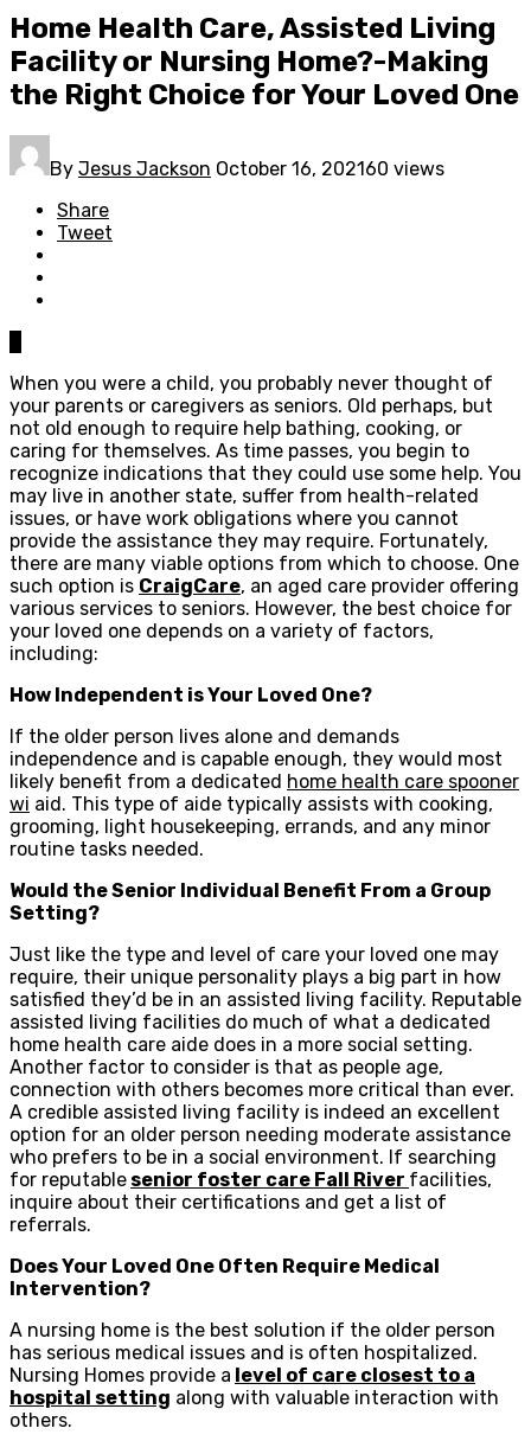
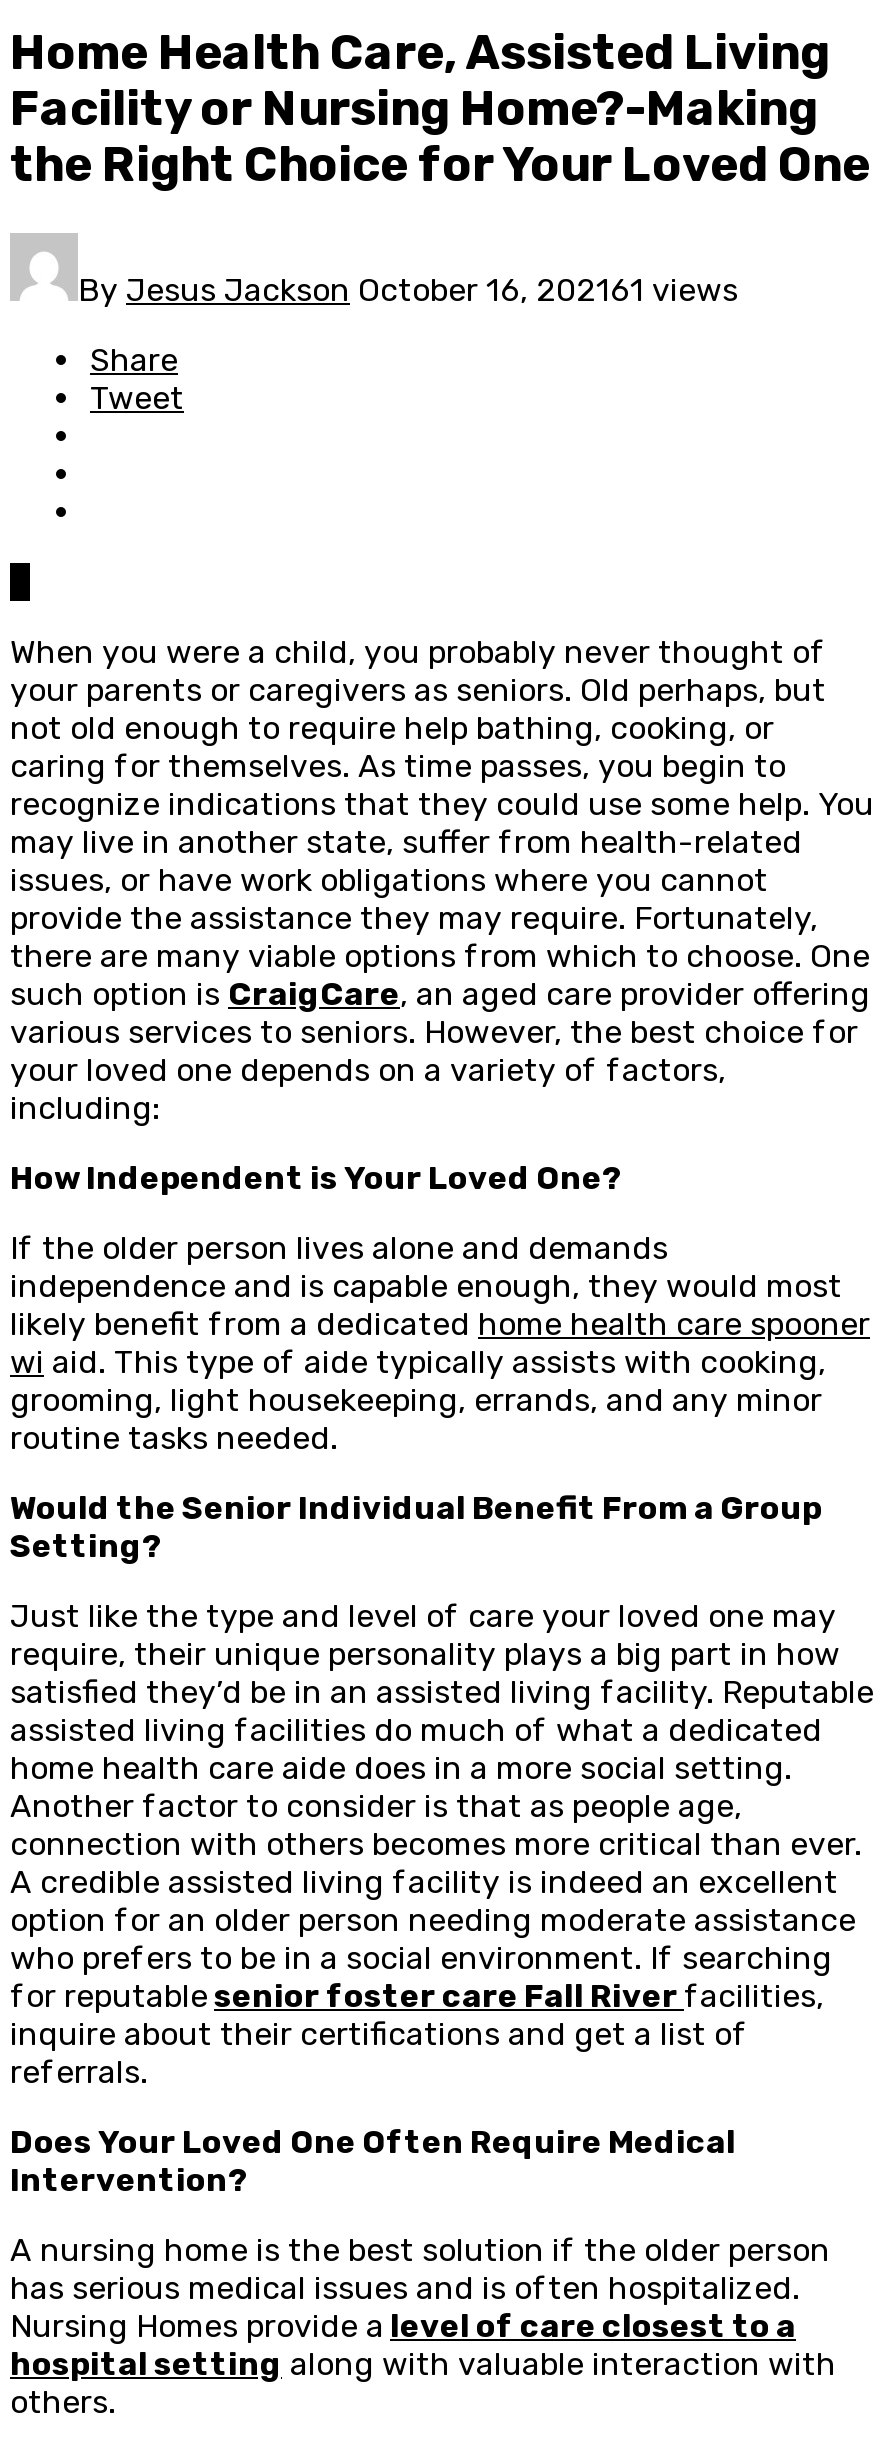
- By Jesus Jackson October 16, 202160 views
+ By Jesus Jackson October 16, 202161 views
